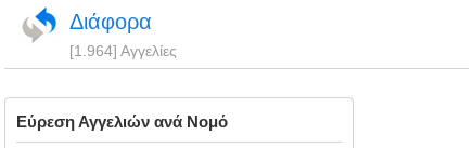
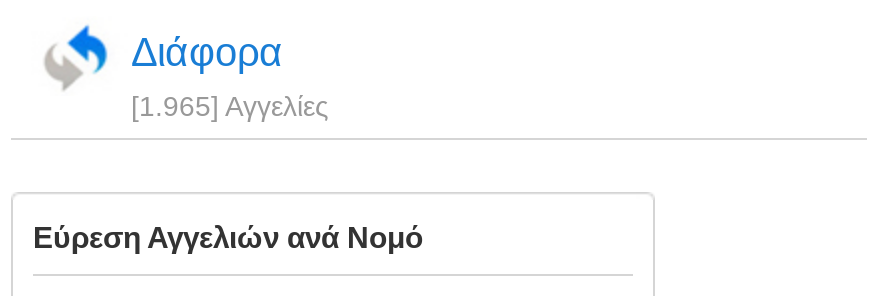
- [1.964] Αγγελίες
+ [1.965] Αγγελίες
